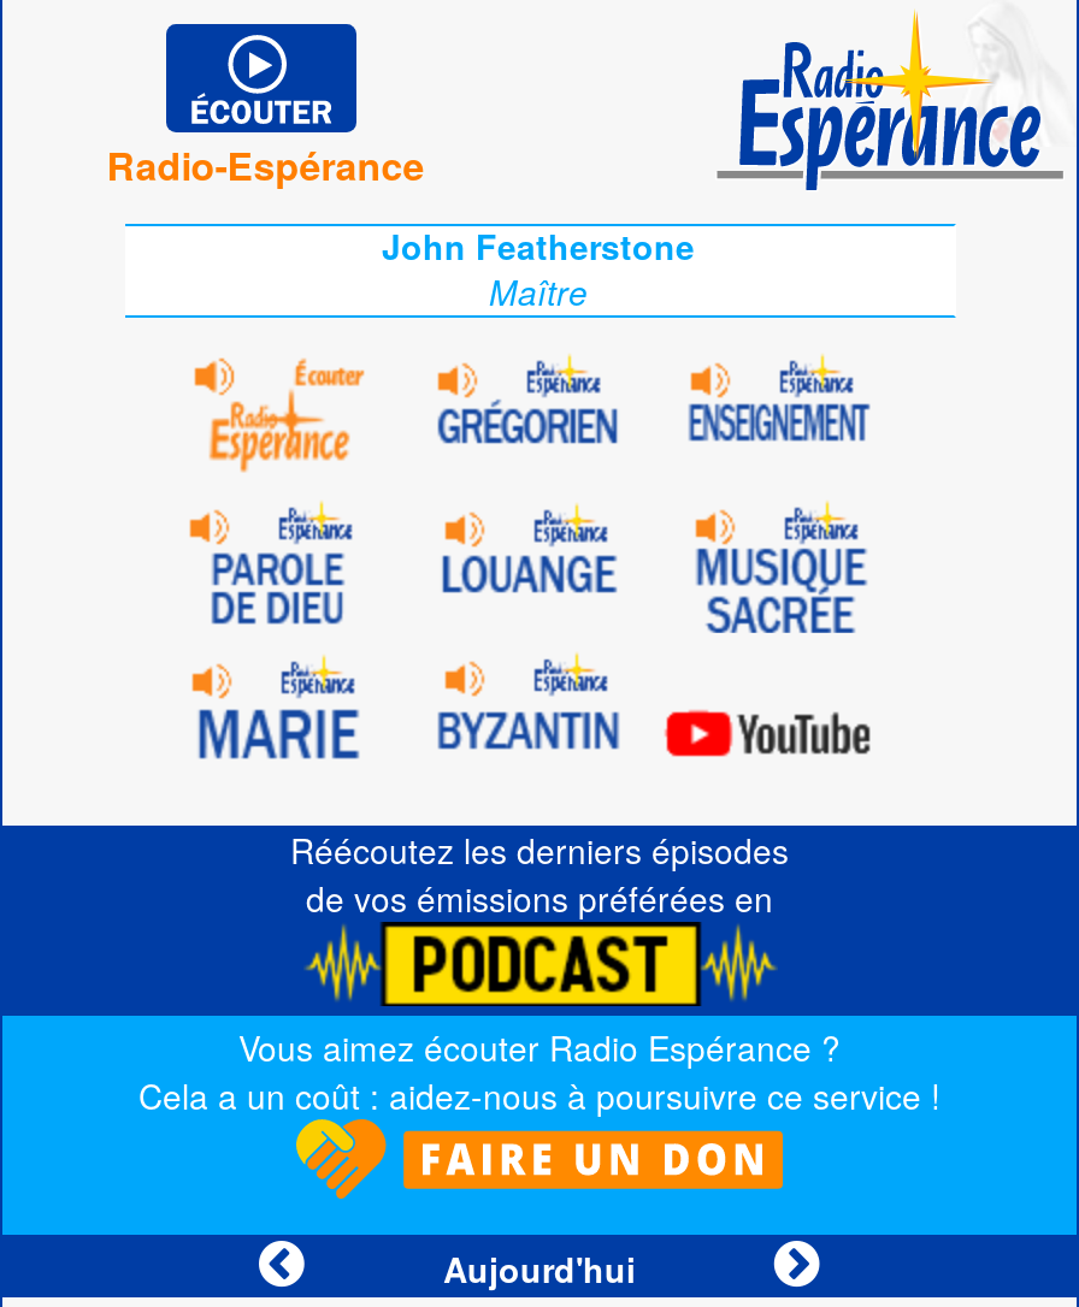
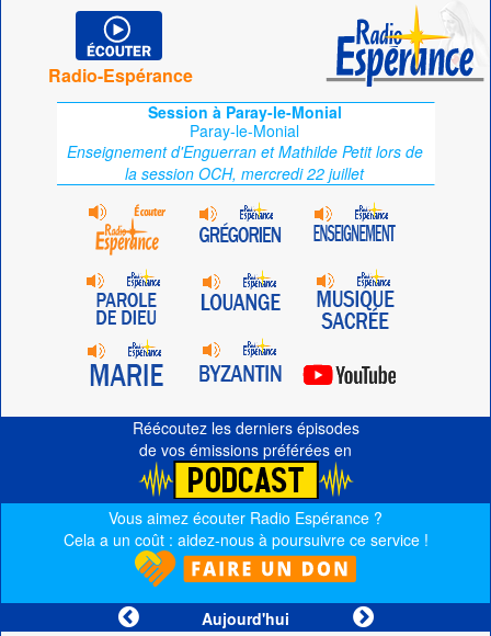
- John Featherstone
- Maître
+ Session à Paray-le-Monial
+ Paray-le-Monial
+ Enseignement d'Enguerran et Mathilde Petit lors de
+ la session OCH, mercredi 22 juillet
